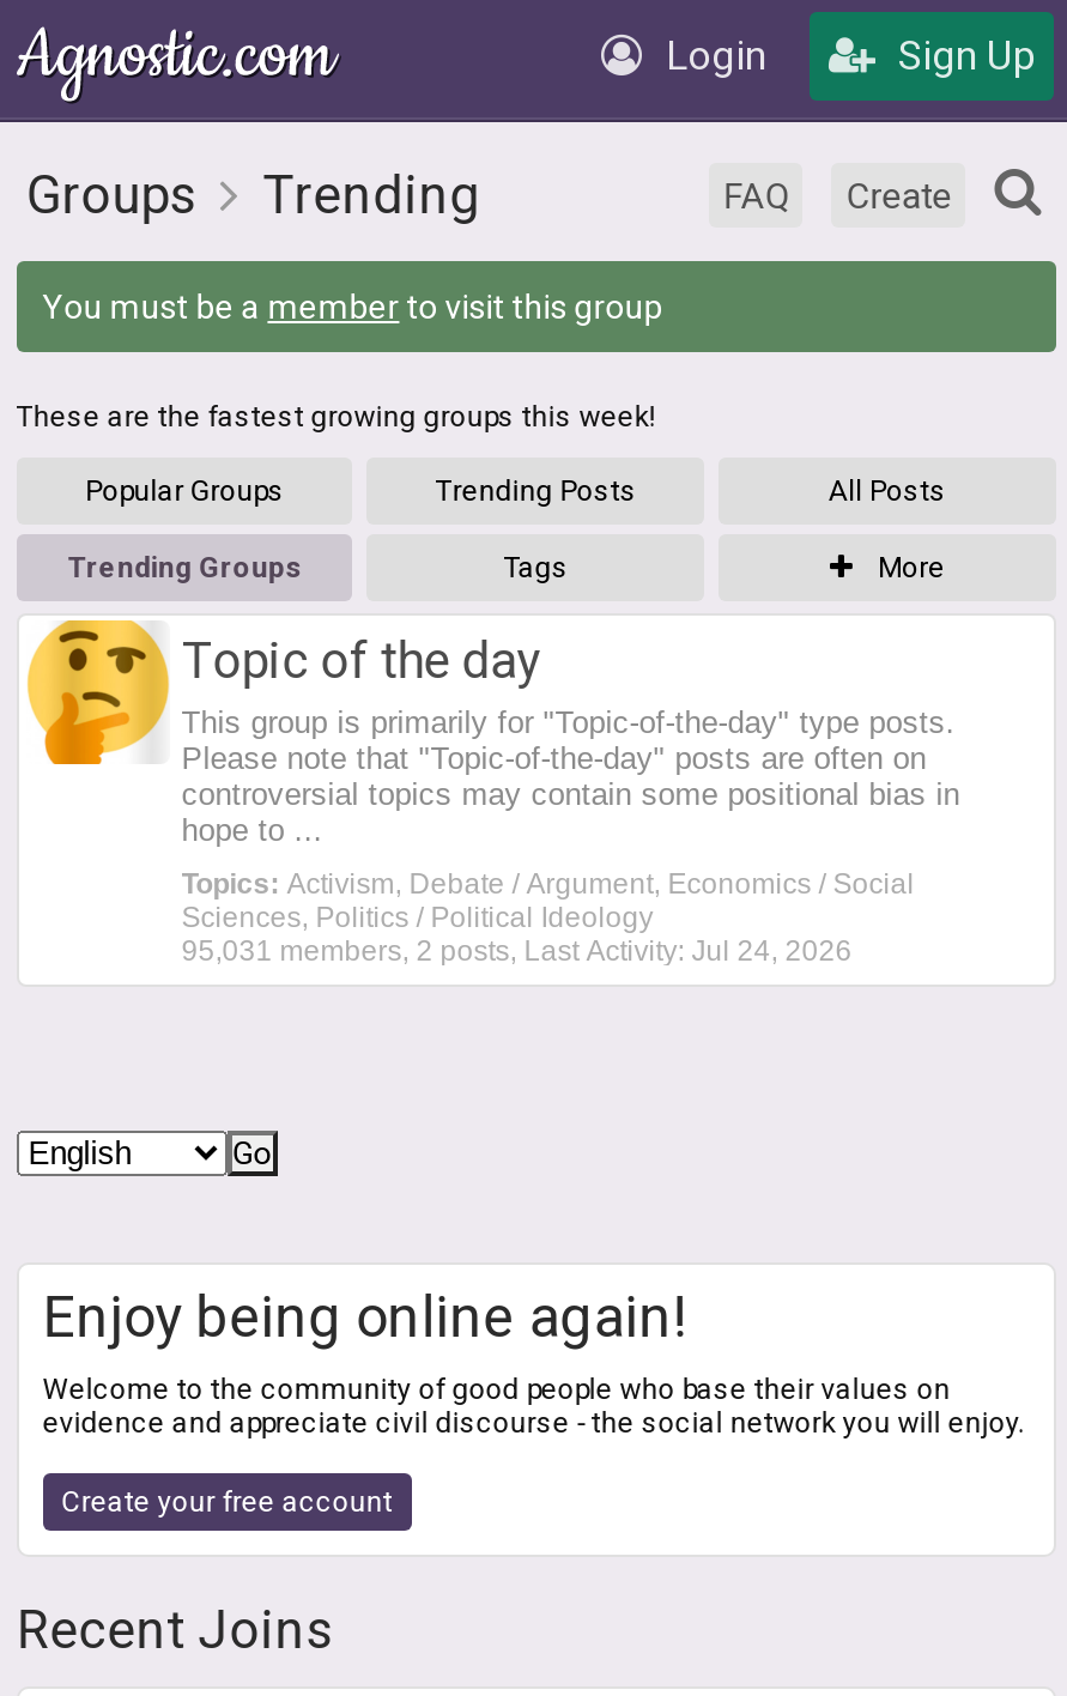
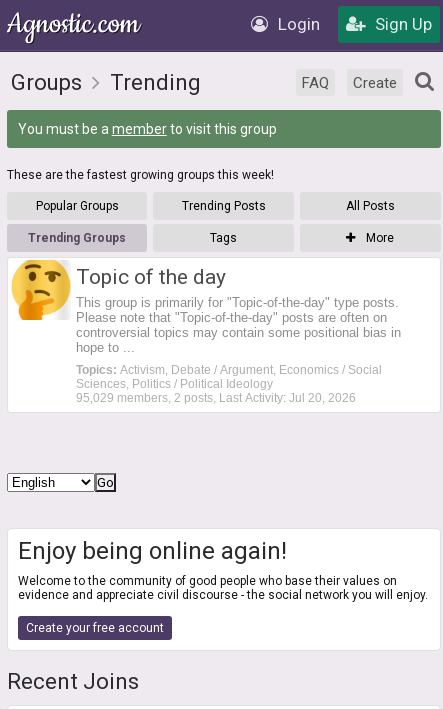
- 95,031 members, 2 posts, Last Activity: Jul 24, 2026
+ 95,029 members, 2 posts, Last Activity: Jul 20, 2026
